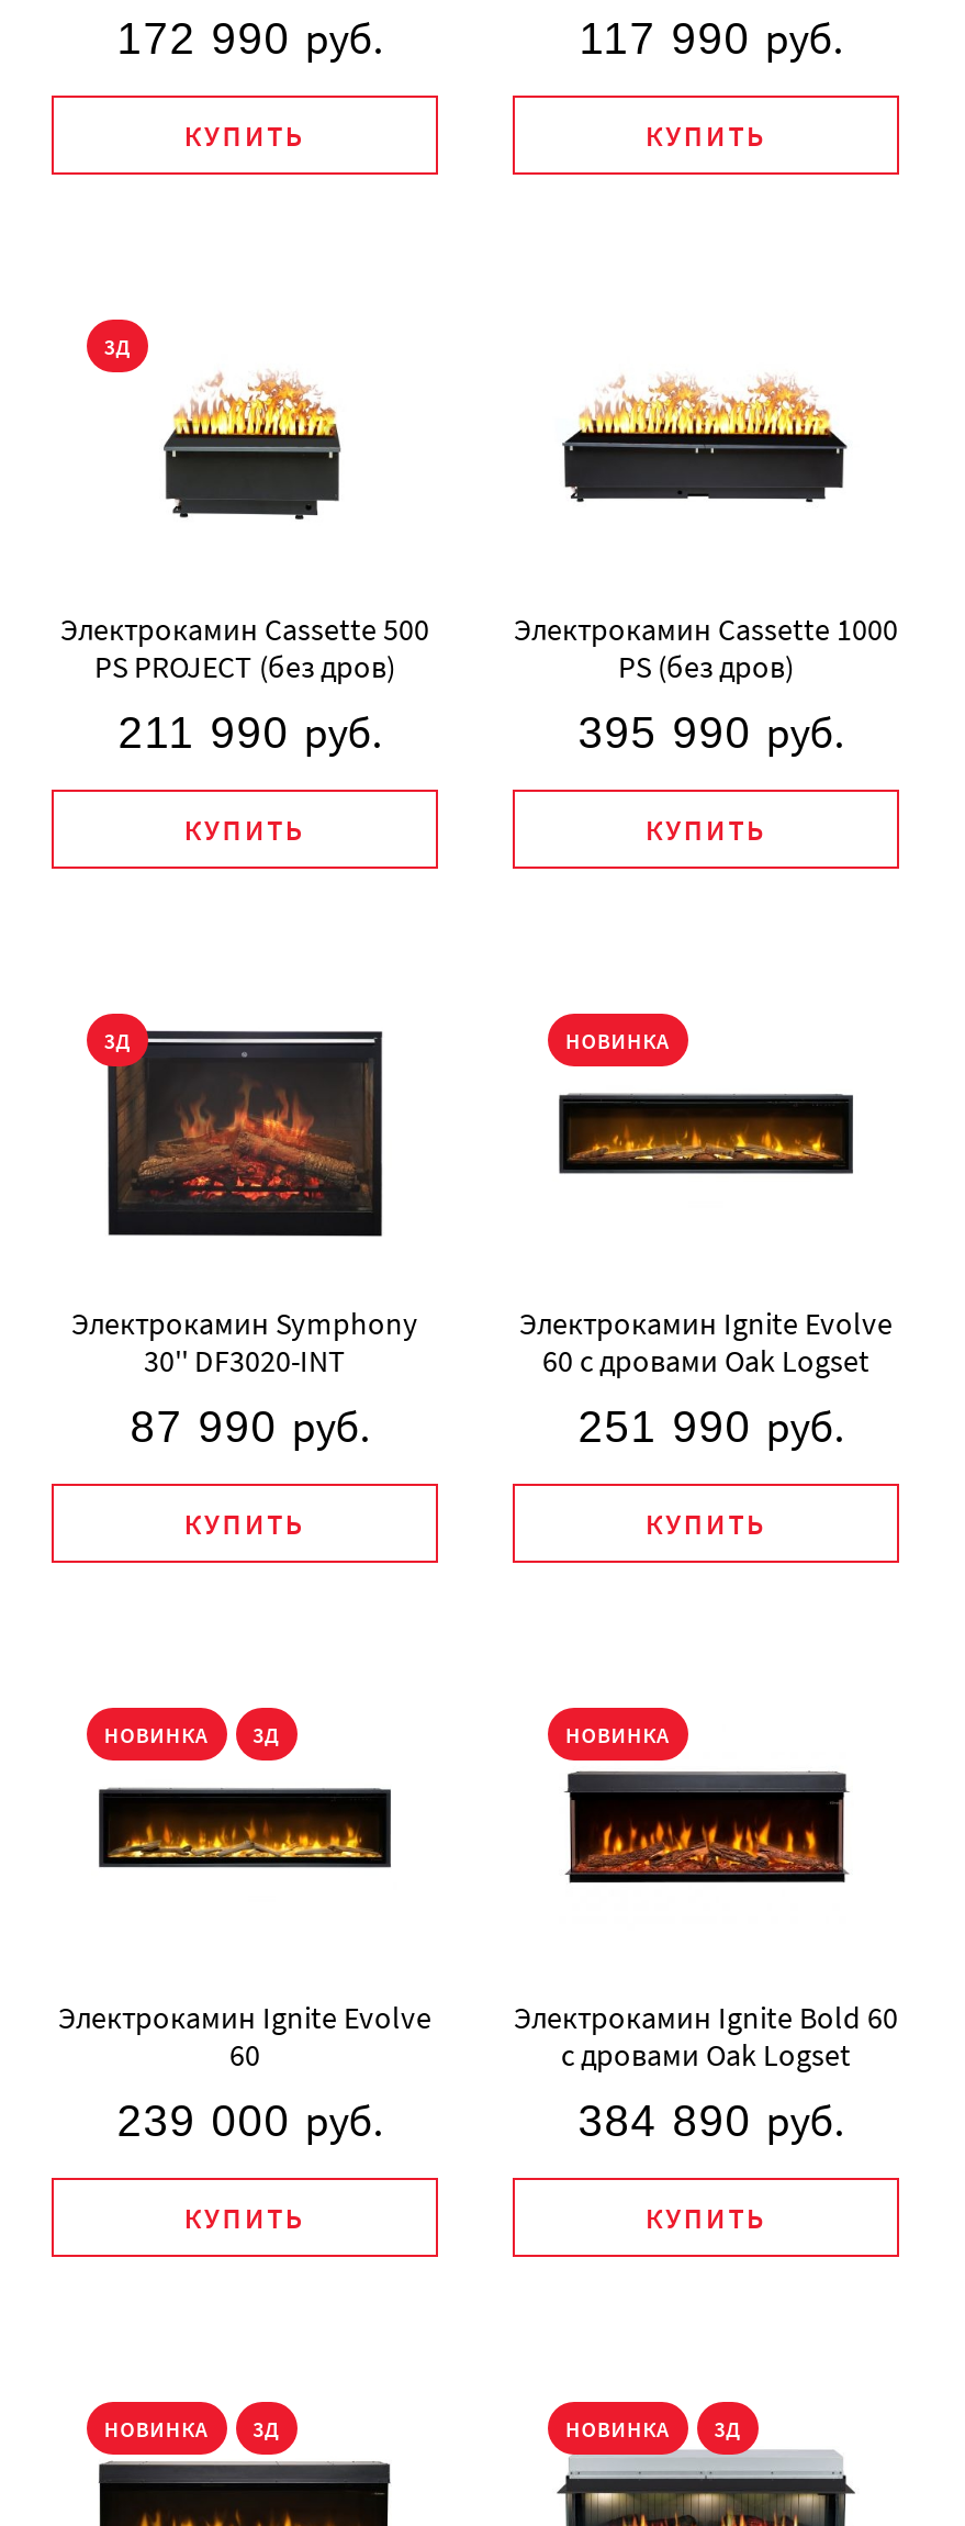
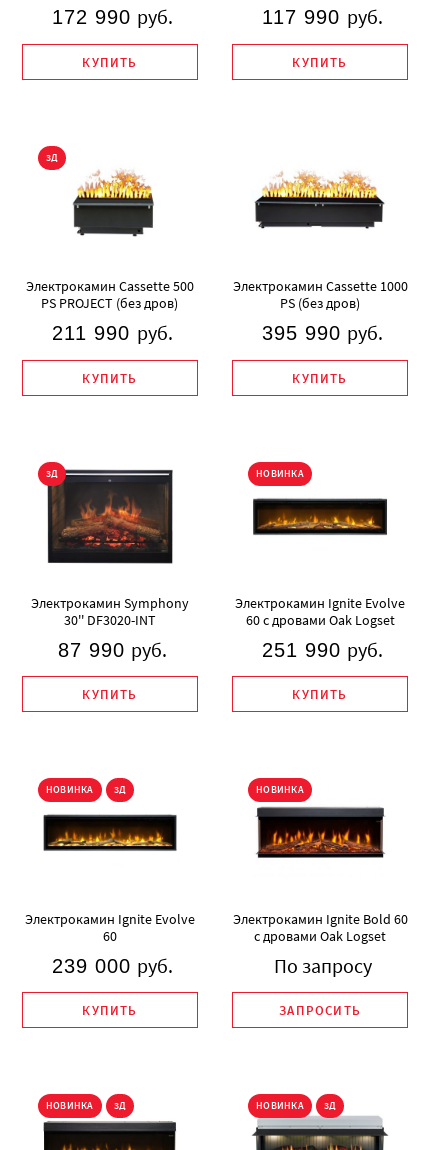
- 384 890 руб.
+ По запросу
+ ЗАПРОСИТЬ
